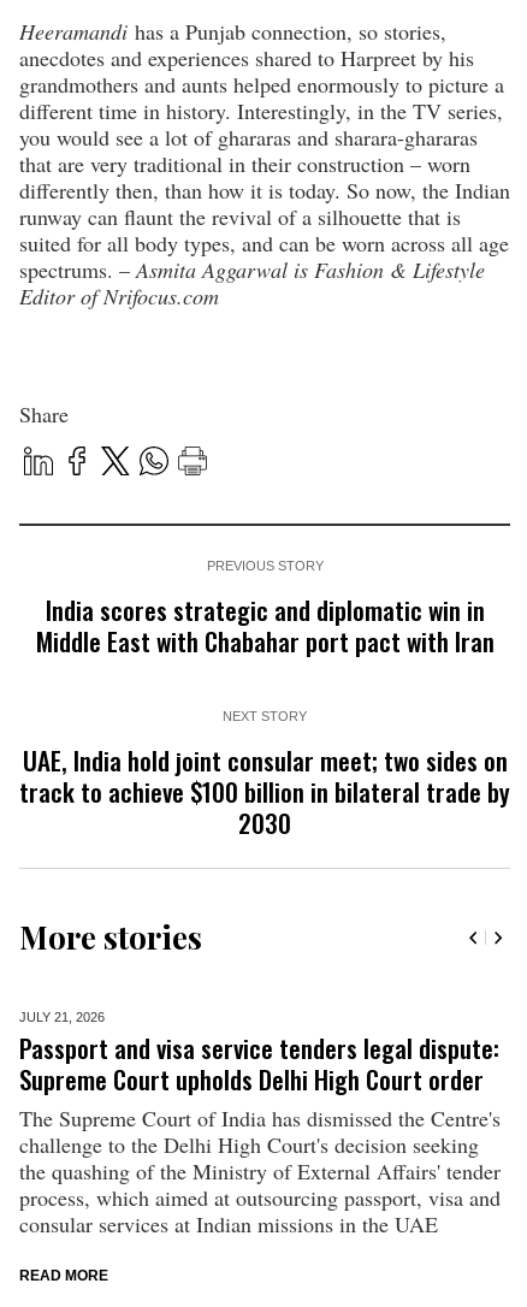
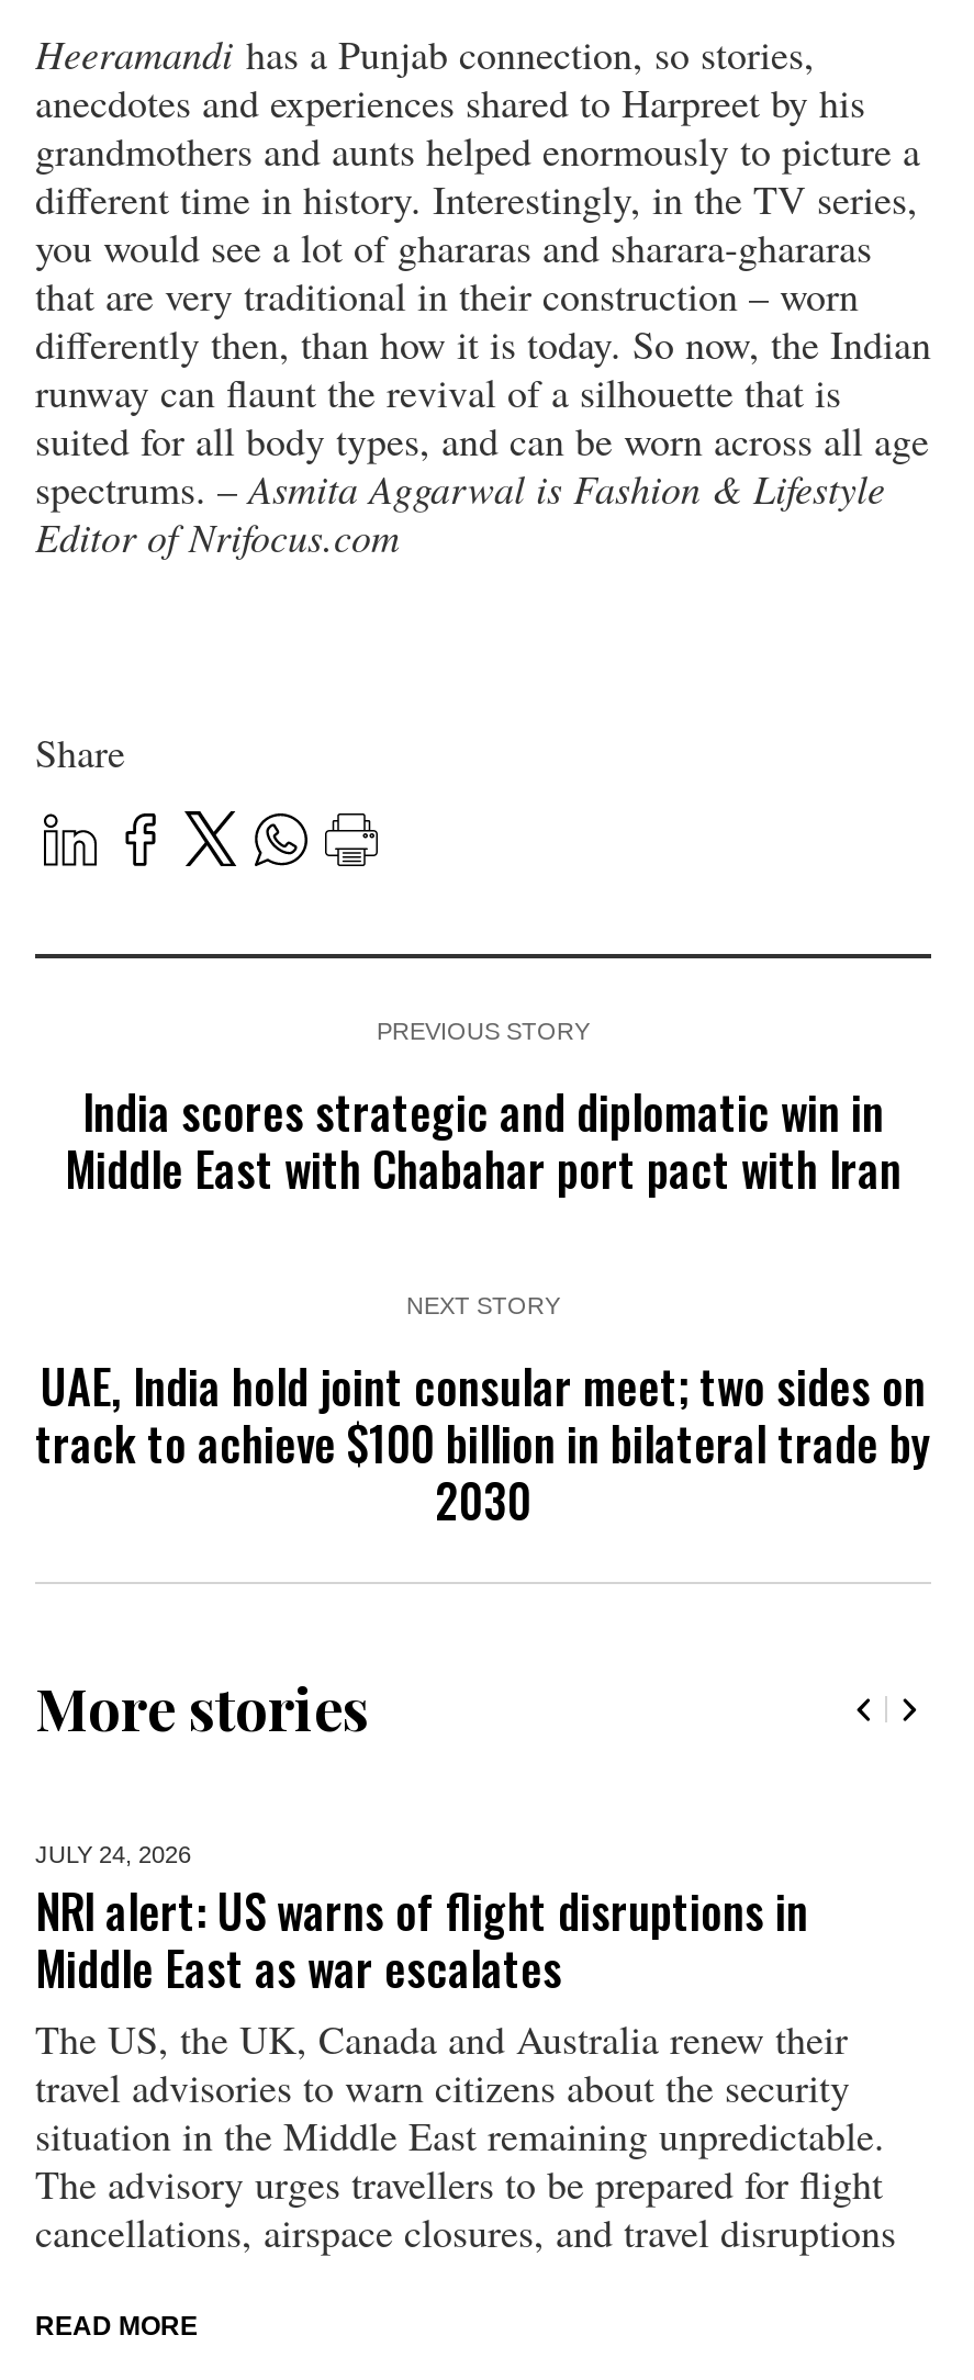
- JULY 21, 2026
- Passport and visa service tenders legal dispute:
- Supreme Court upholds Delhi High Court order
- The Supreme Court of India has dismissed the Centre's
- challenge to the Delhi High Court's decision seeking
- the quashing of the Ministry of External Affairs' tender
- process, which aimed at outsourcing passport, visa and
- consular services at Indian missions in the UAE
+ JULY 24, 2026
+ NRI alert: US warns of flight disruptions in
+ Middle East as war escalates
+ The US, the UK, Canada and Australia renew their
+ travel advisories to warn citizens about the security
+ situation in the Middle East remaining unpredictable.
+ The advisory urges travellers to be prepared for flight
+ cancellations, airspace closures, and travel disruptions
